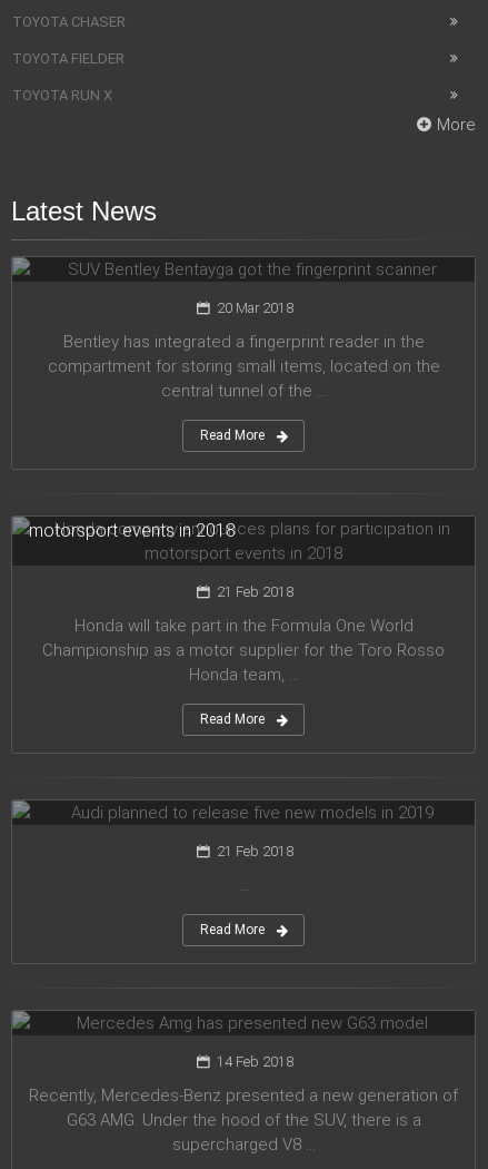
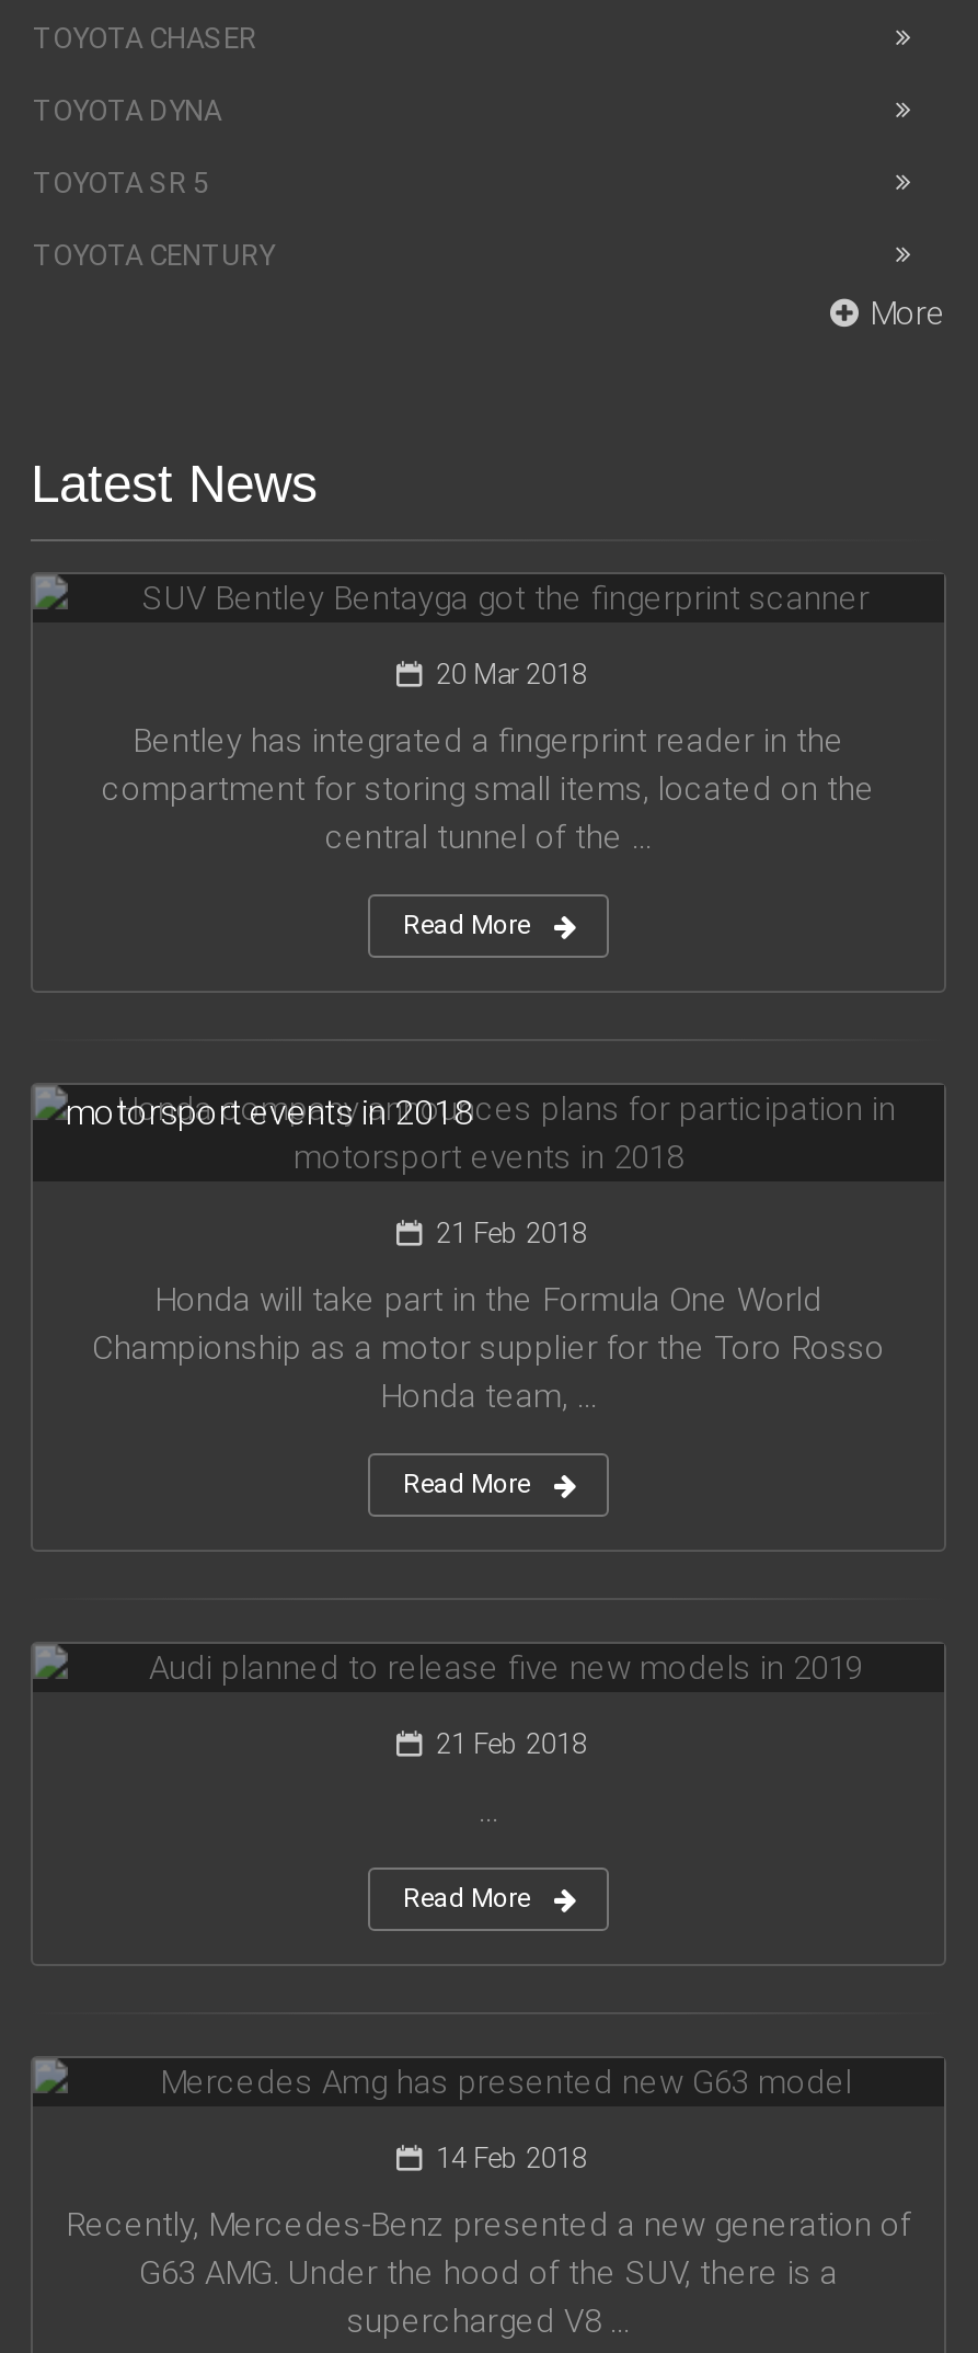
- TOYOTA FIELDER
- TOYOTA RUN X
+ TOYOTA DYNA
+ TOYOTA SR 5
+ TOYOTA CENTURY
